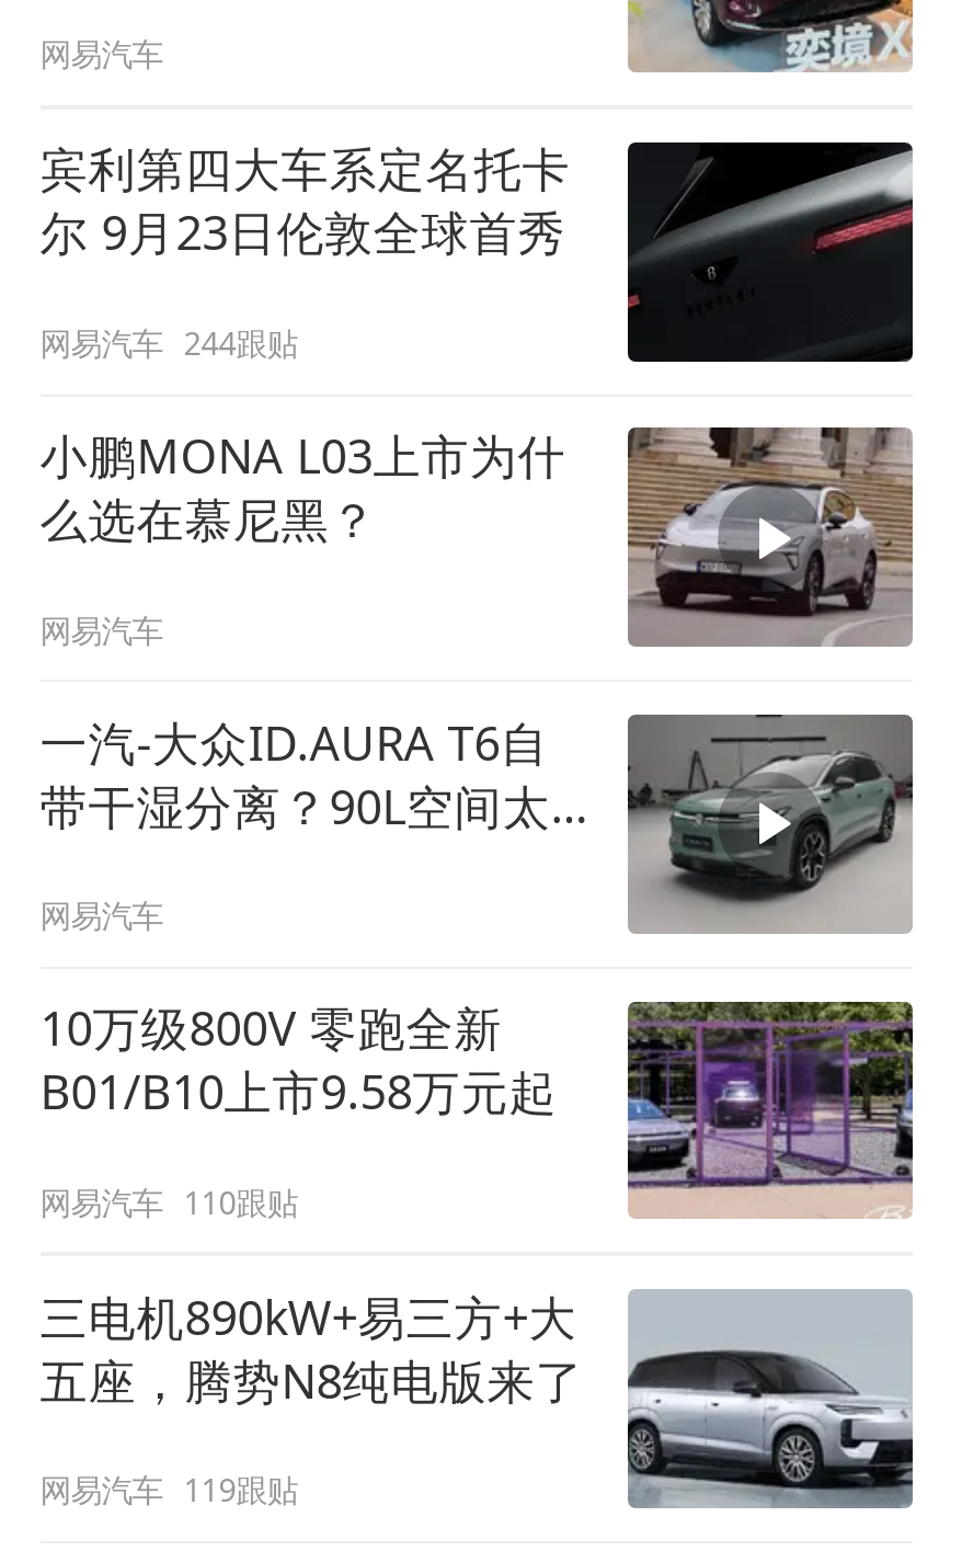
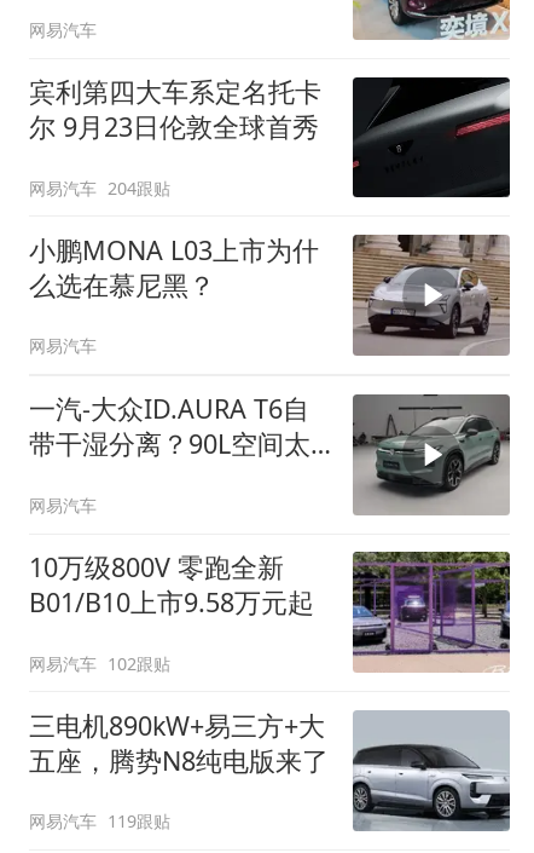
- 网易汽车 244跟贴
+ 网易汽车 204跟贴

- 网易汽车 110跟贴
+ 网易汽车 102跟贴
